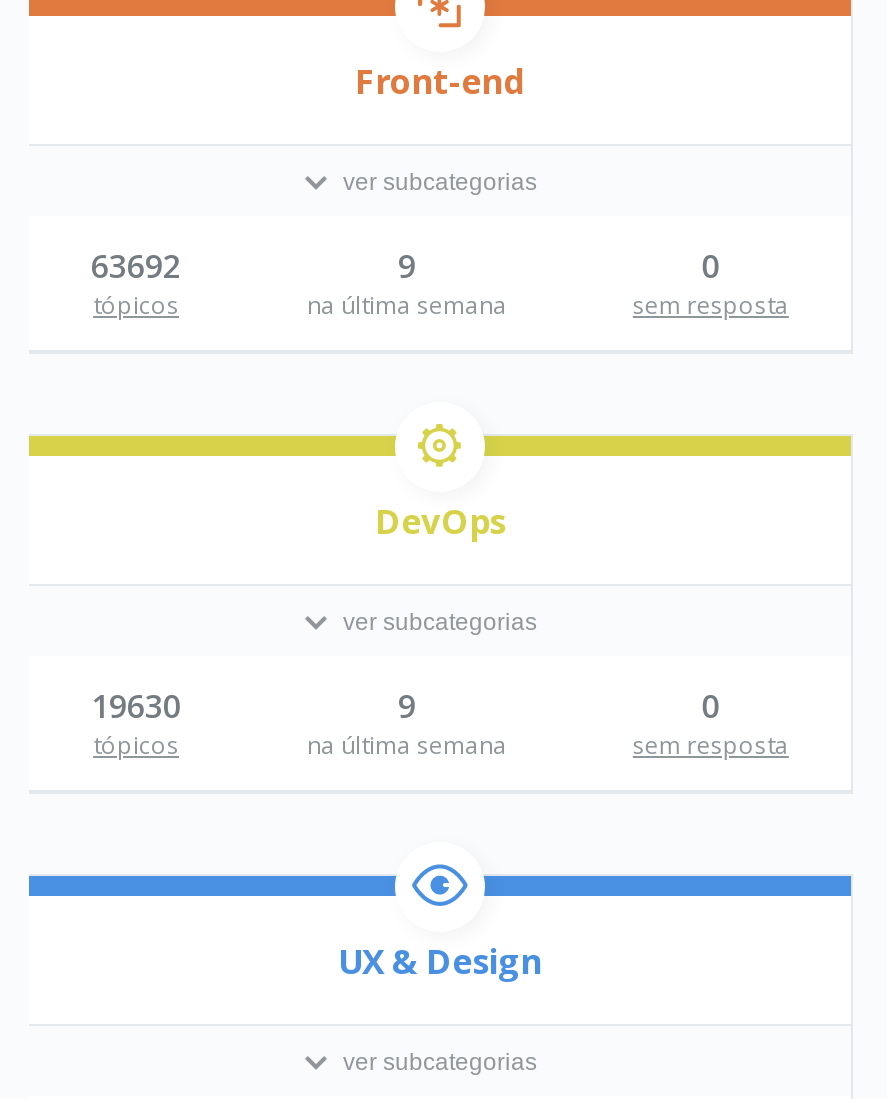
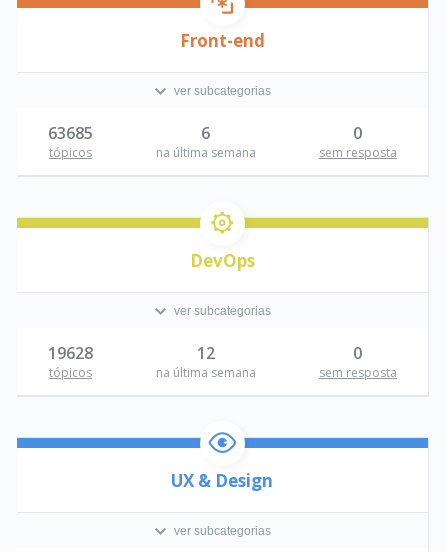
- 63692
+ 63685

- 9
+ 6

- 19630
+ 19628

- 9
+ 12
